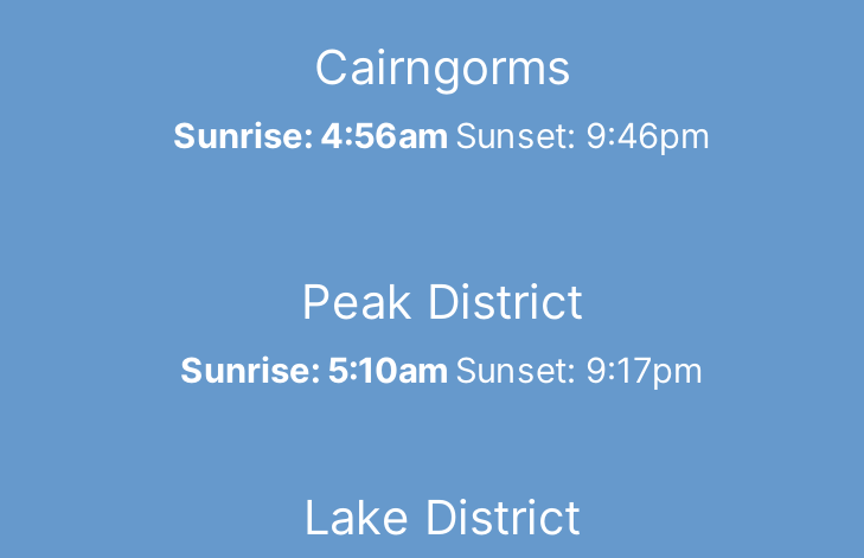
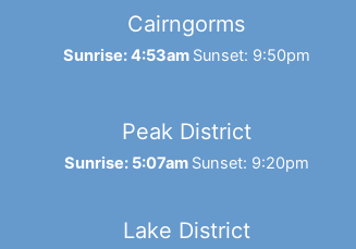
- Sunrise: 4:56am Sunset: 9:46pm
+ Sunrise: 4:53am Sunset: 9:50pm

- Sunrise: 5:10am Sunset: 9:17pm
+ Sunrise: 5:07am Sunset: 9:20pm
